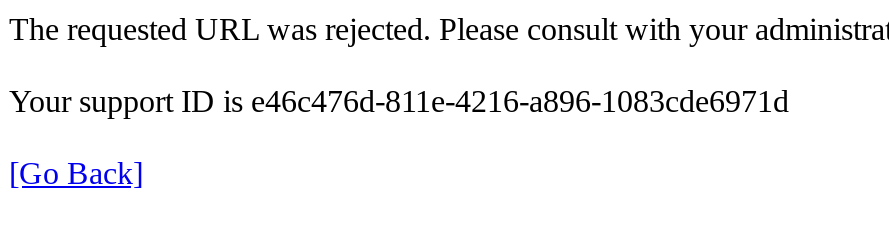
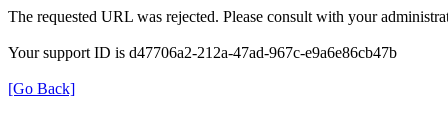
- Your support ID is e46c476d-811e-4216-a896-1083cde6971d
+ Your support ID is d47706a2-212a-47ad-967c-e9a6e86cb47b
